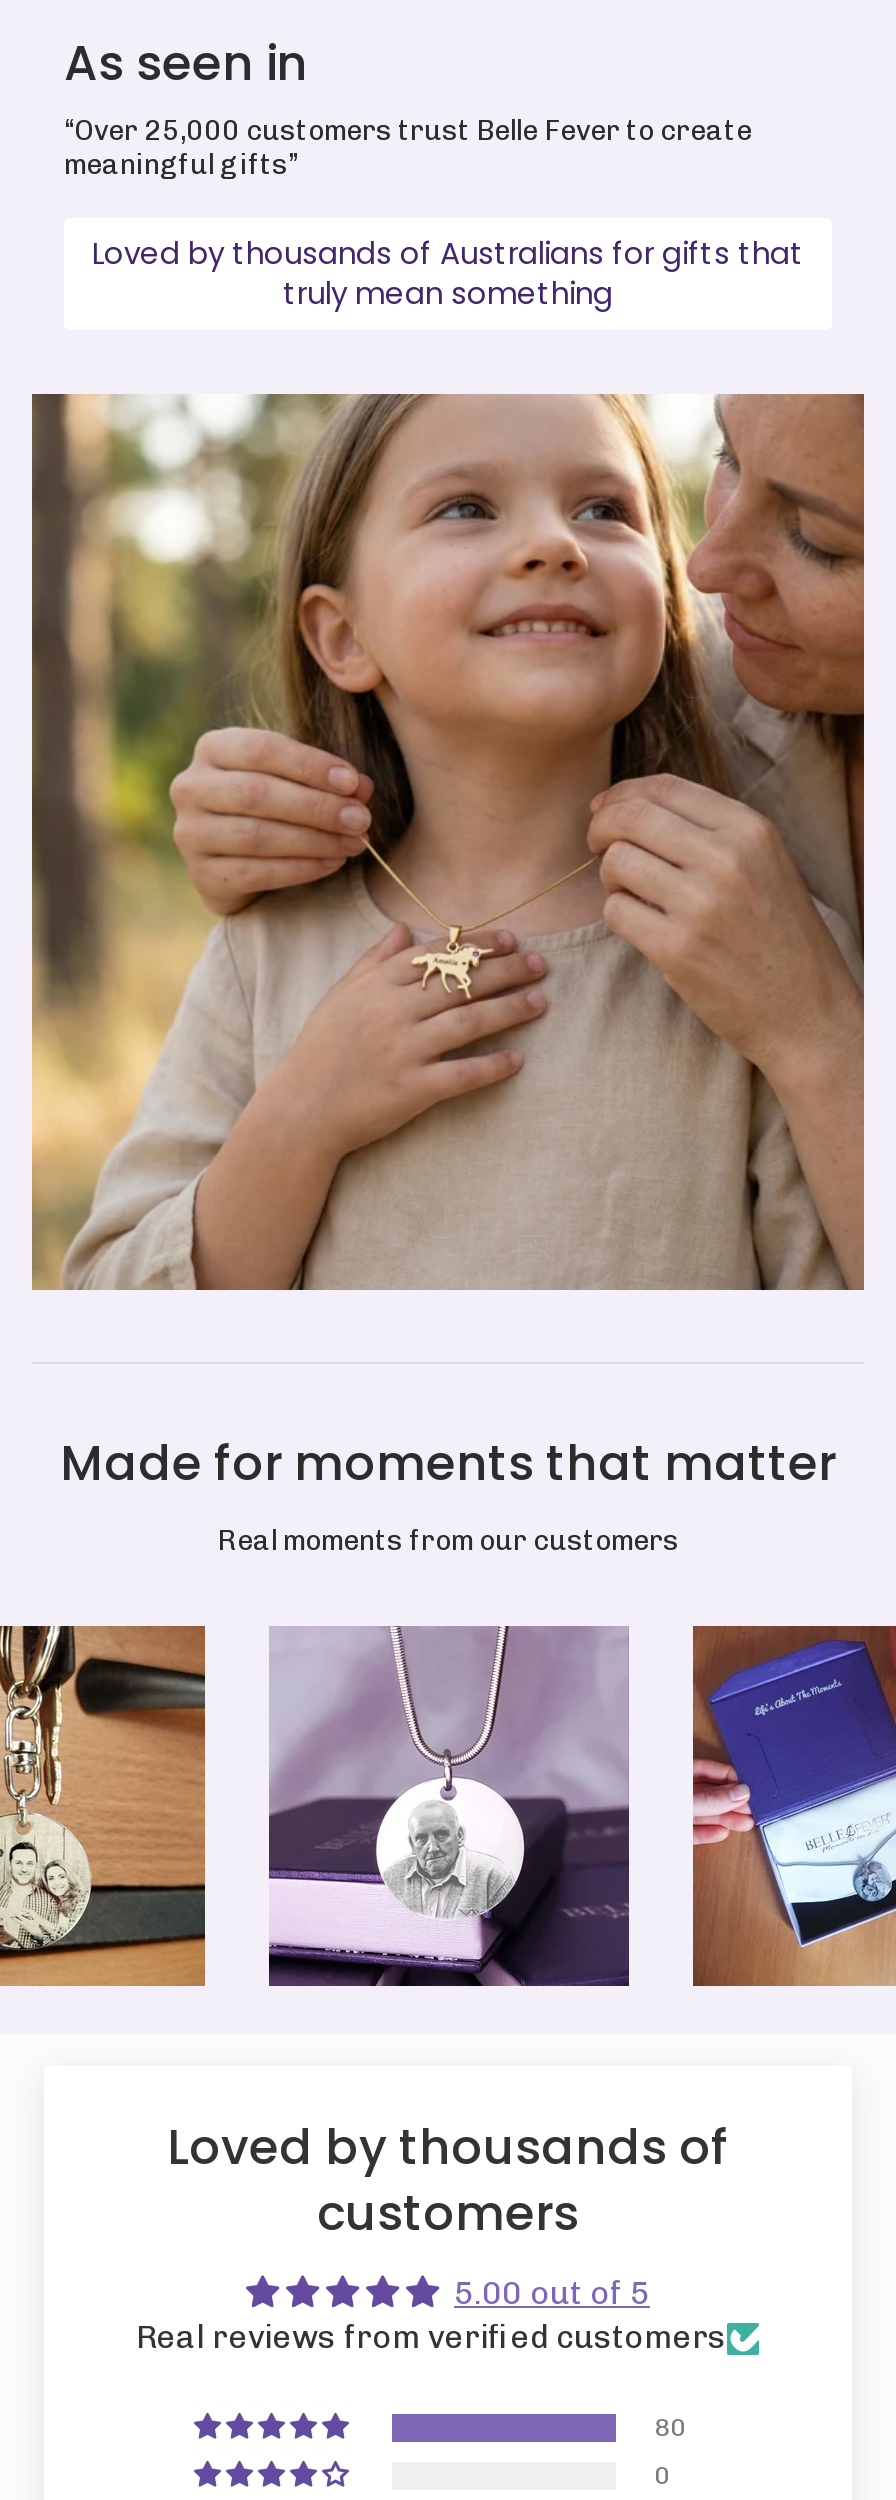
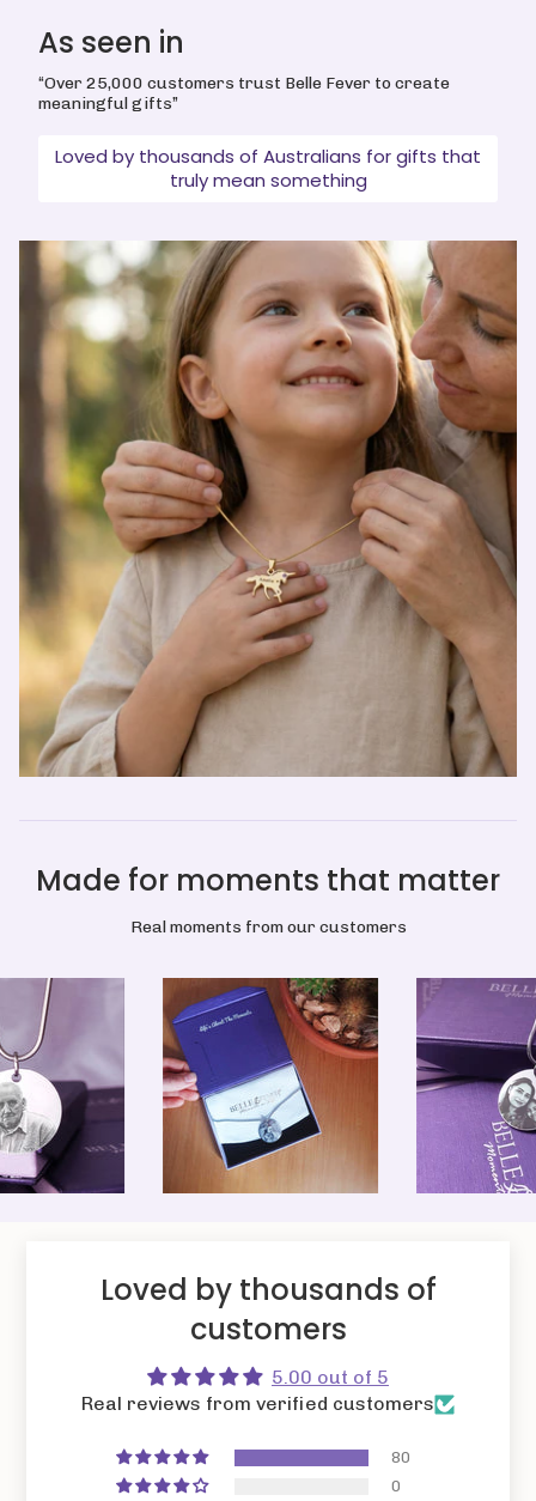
- [image]
+ [image]

- [image]
+ [image]

- [image]
+ [image]
